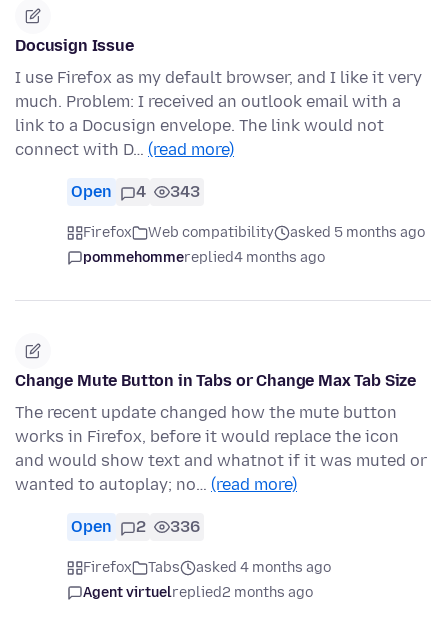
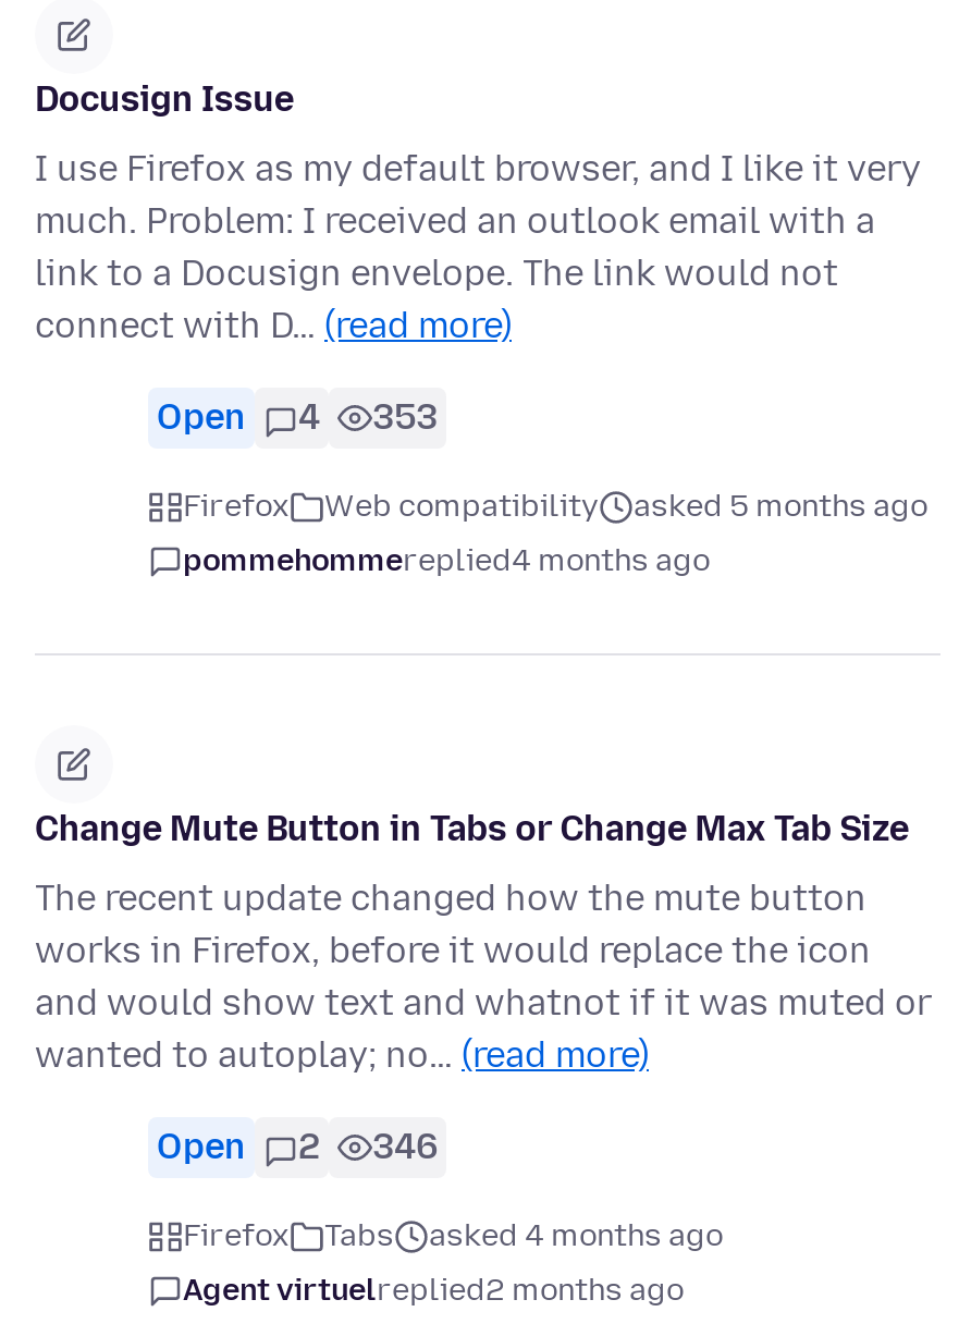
- Open 4 343
+ Open 4 353

- Open 2 336
+ Open 2 346
